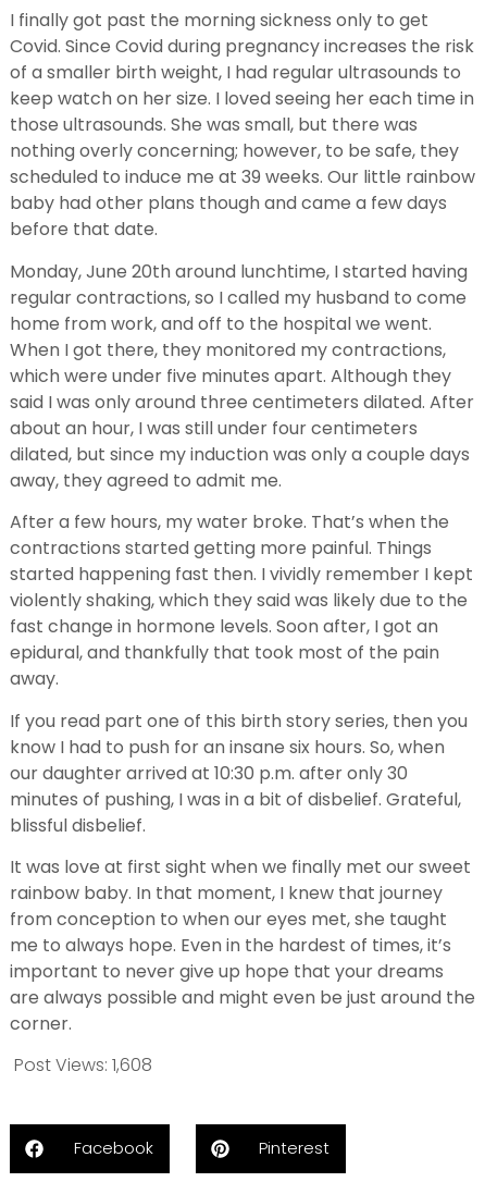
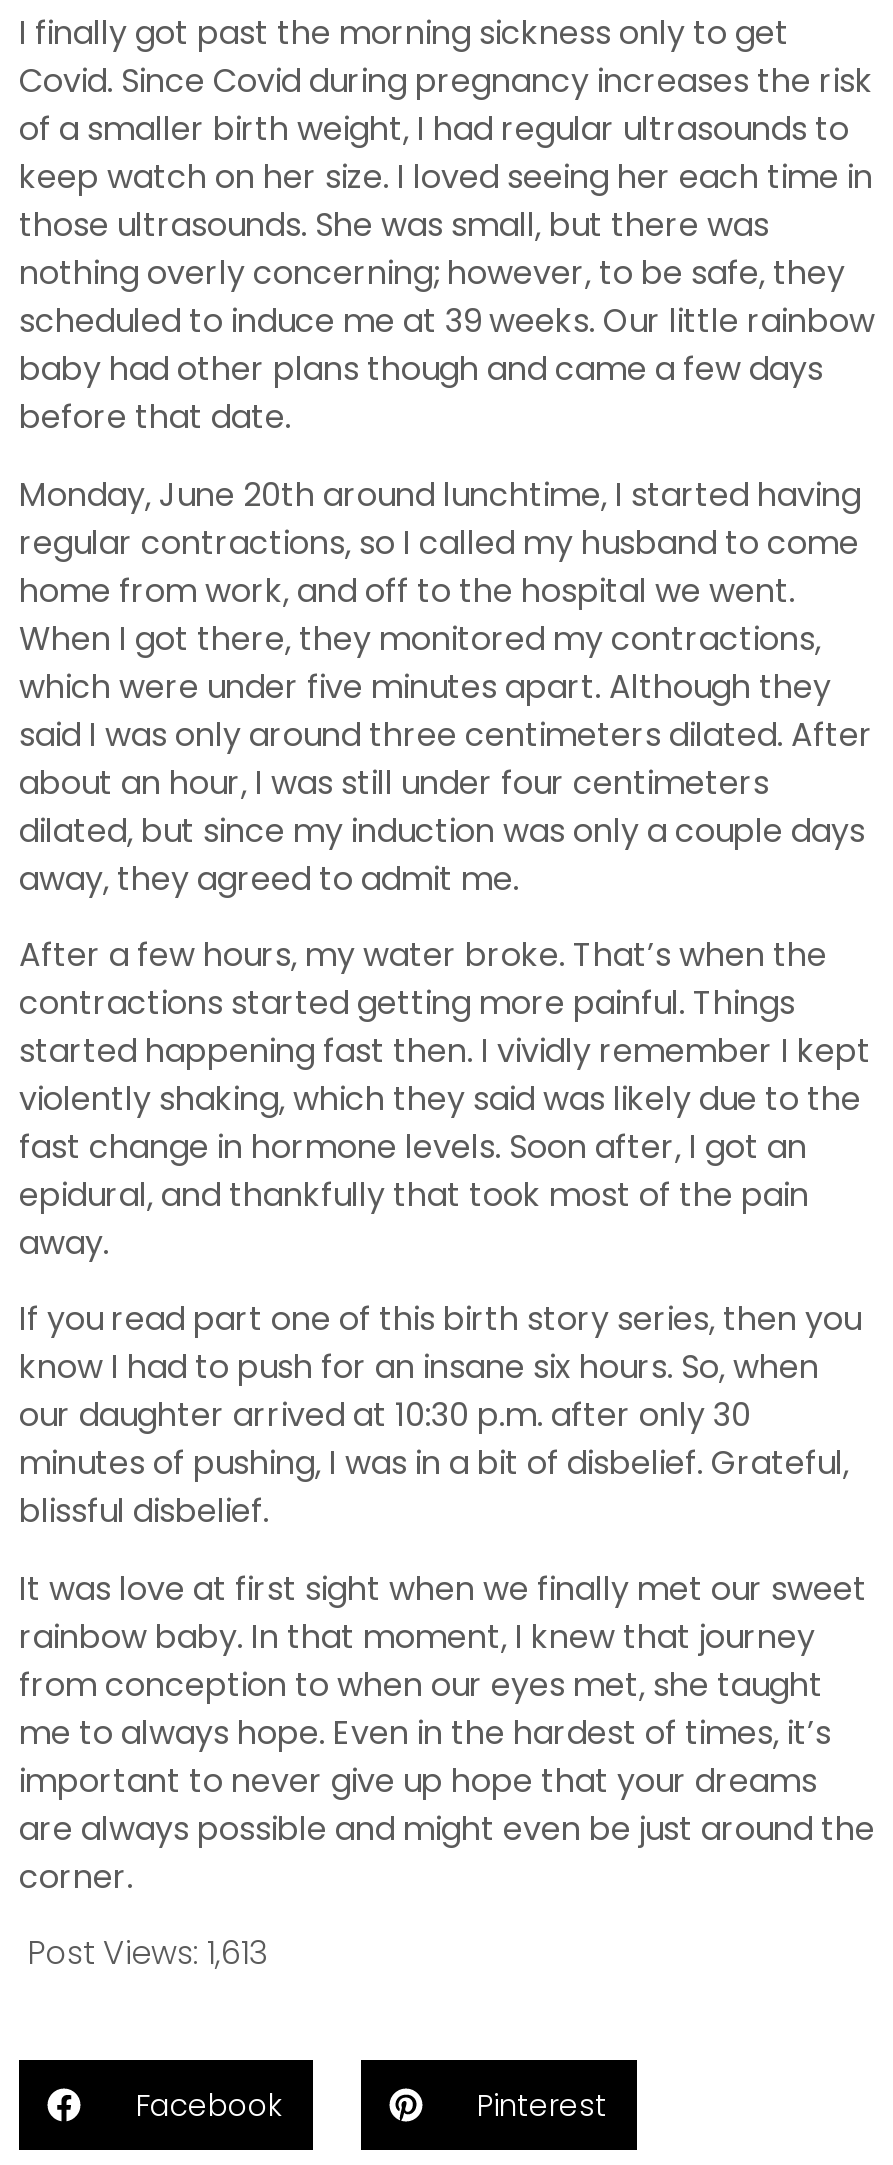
- Post Views: 1,608
+ Post Views: 1,613
